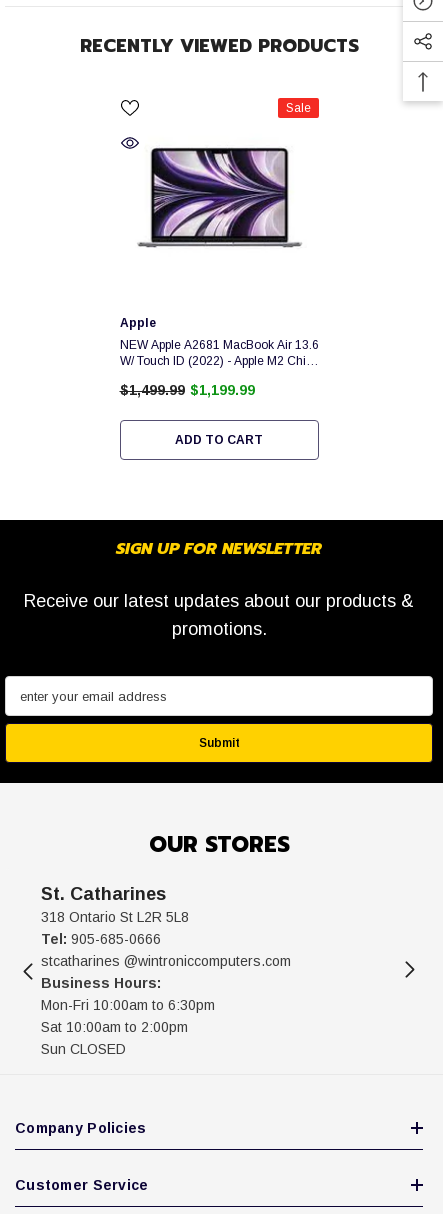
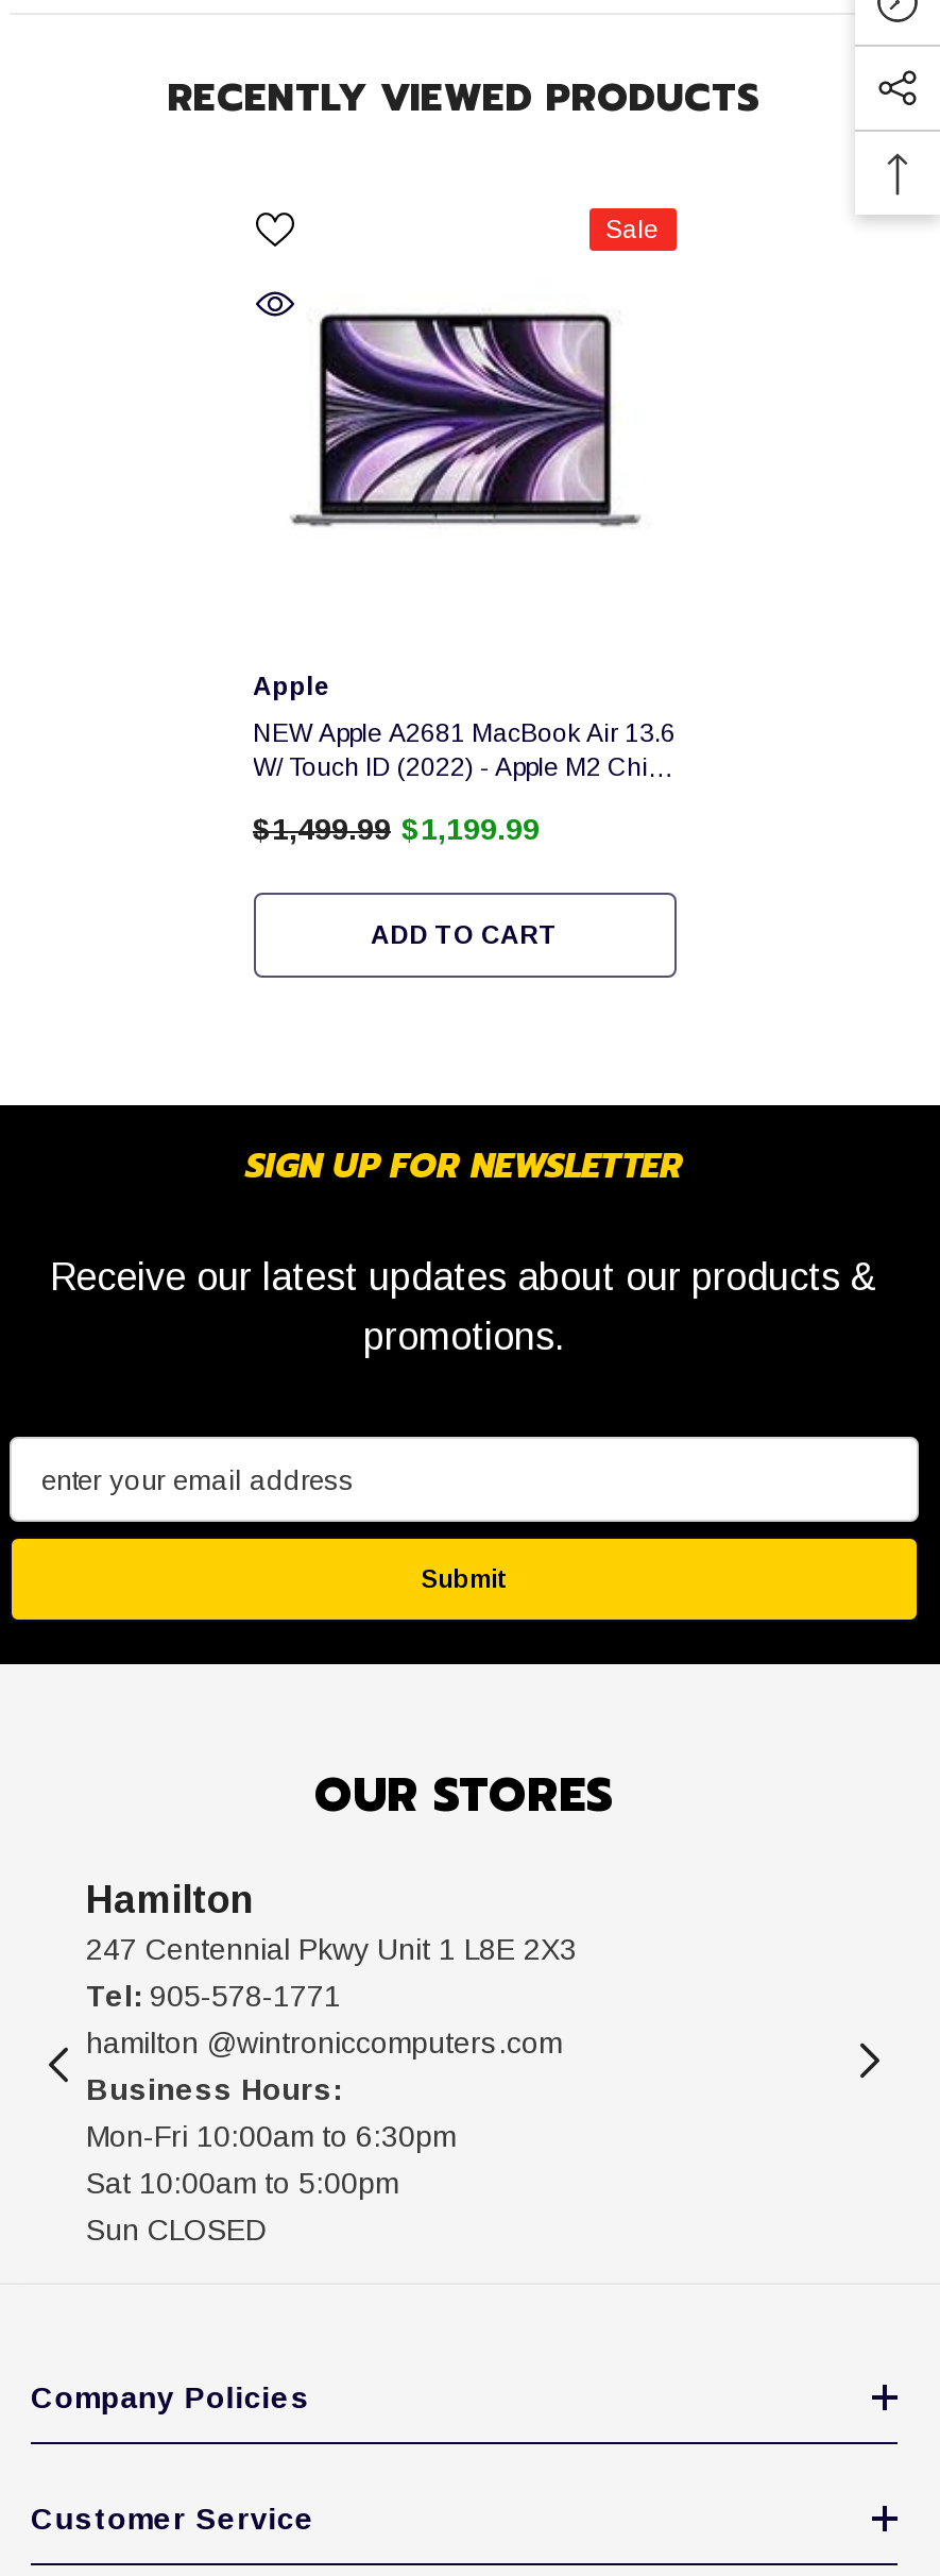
- St. Catharines
- 318 Ontario St L2R 5L8
- Tel: 905-685-0666
- stcatharines @wintroniccomputers.com
+ Hamilton
+ 247 Centennial Pkwy Unit 1 L8E 2X3
+ Tel: 905-578-1771
+ hamilton @wintroniccomputers.com

- Sat 10:00am to 2:00pm
+ Sat 10:00am to 5:00pm
